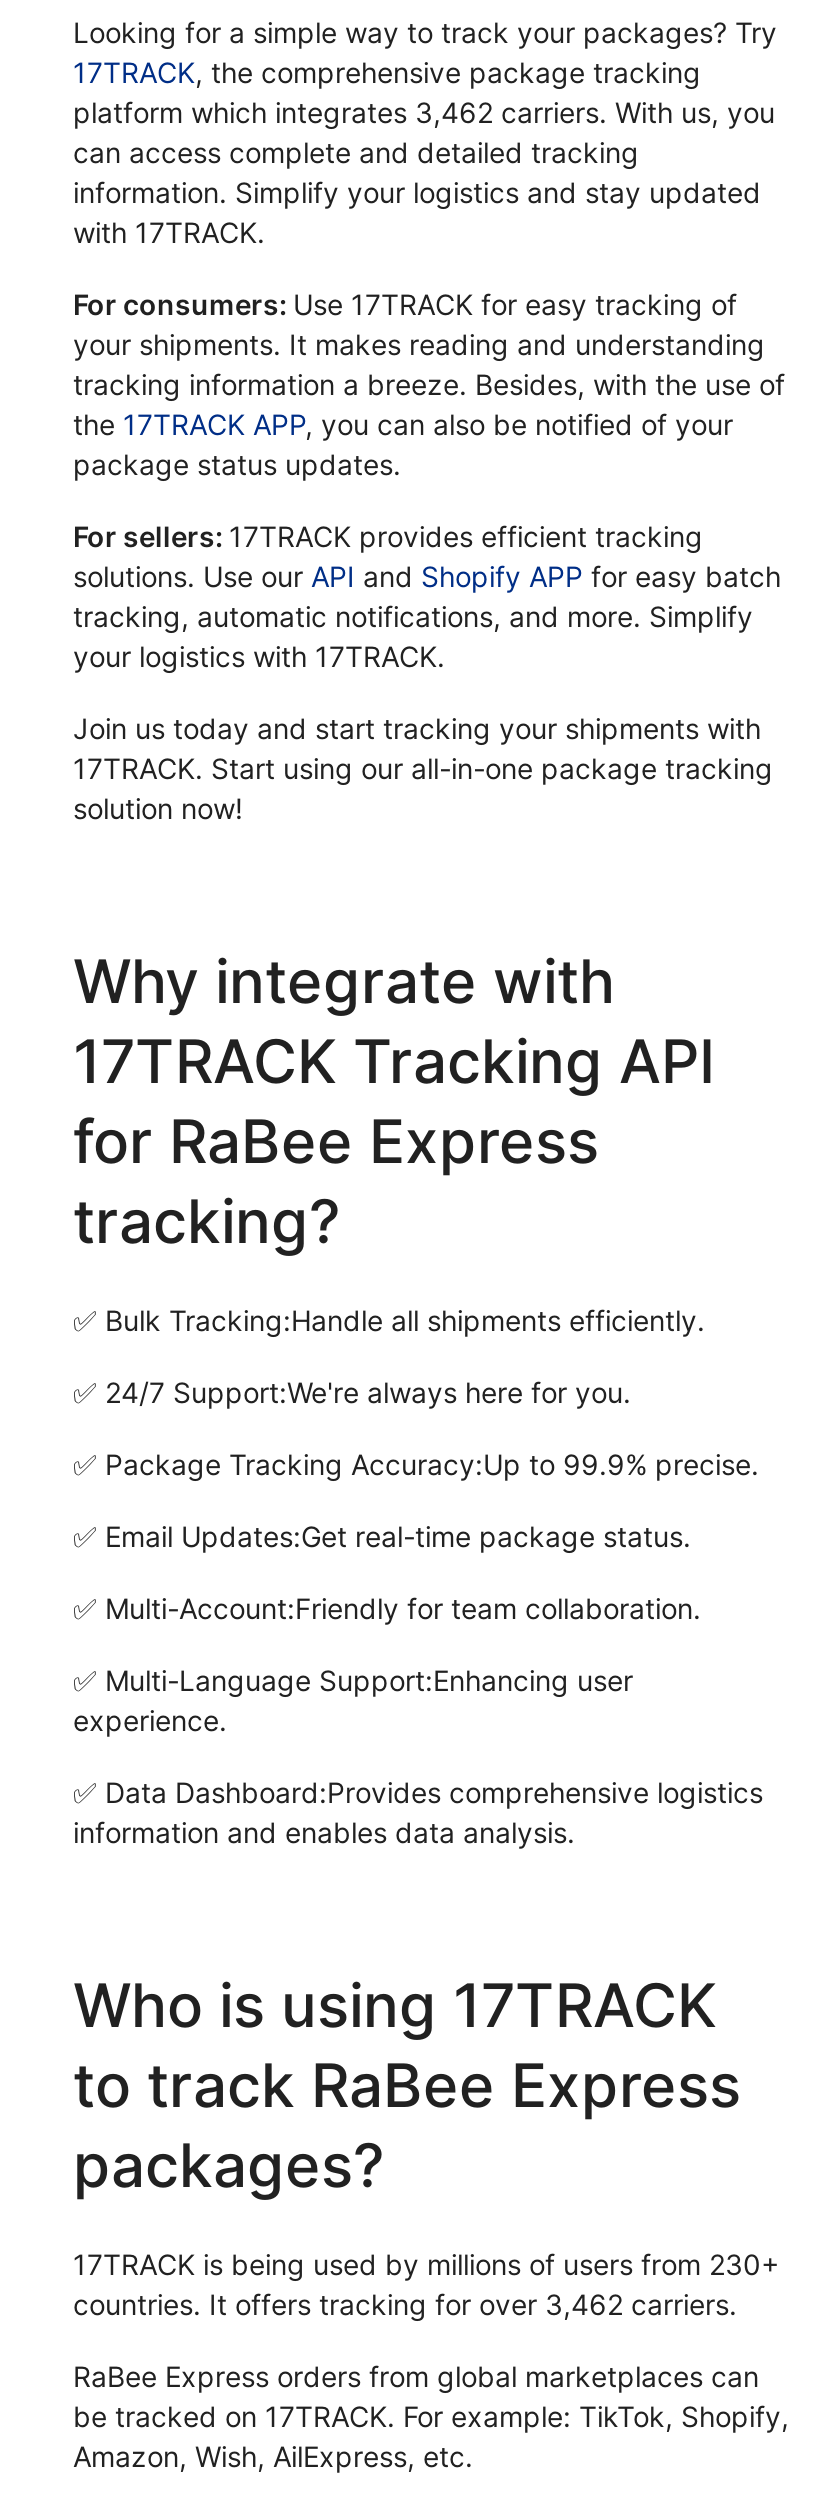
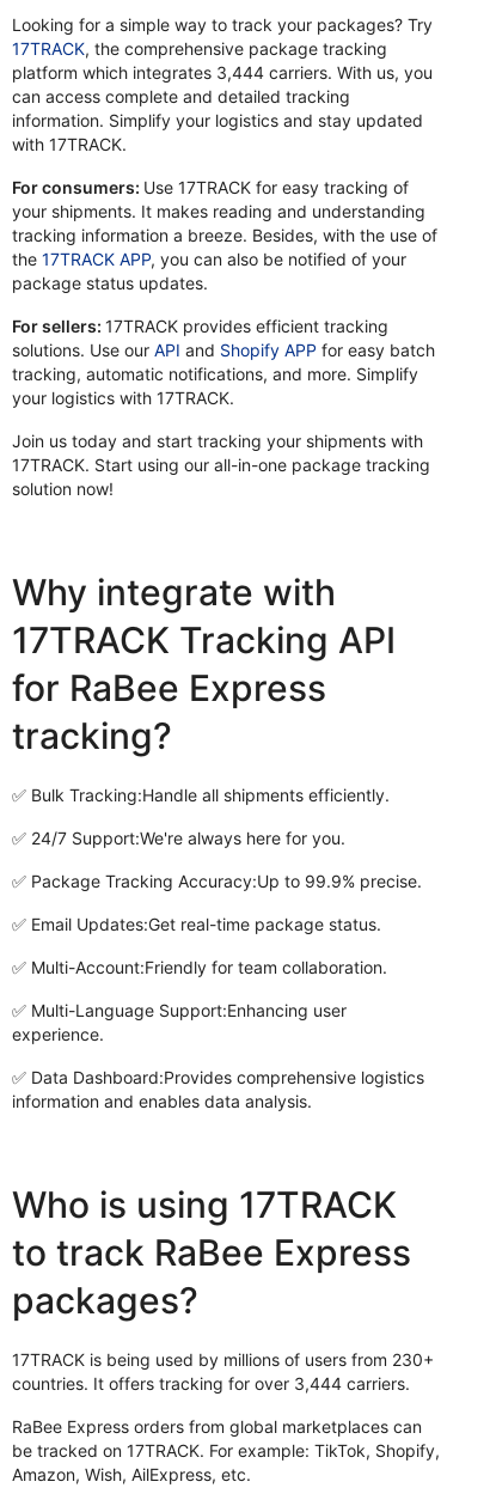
- platform which integrates 3,462 carriers. With us, you
+ platform which integrates 3,444 carriers. With us, you

- countries. It offers tracking for over 3,462 carriers.
+ countries. It offers tracking for over 3,444 carriers.
